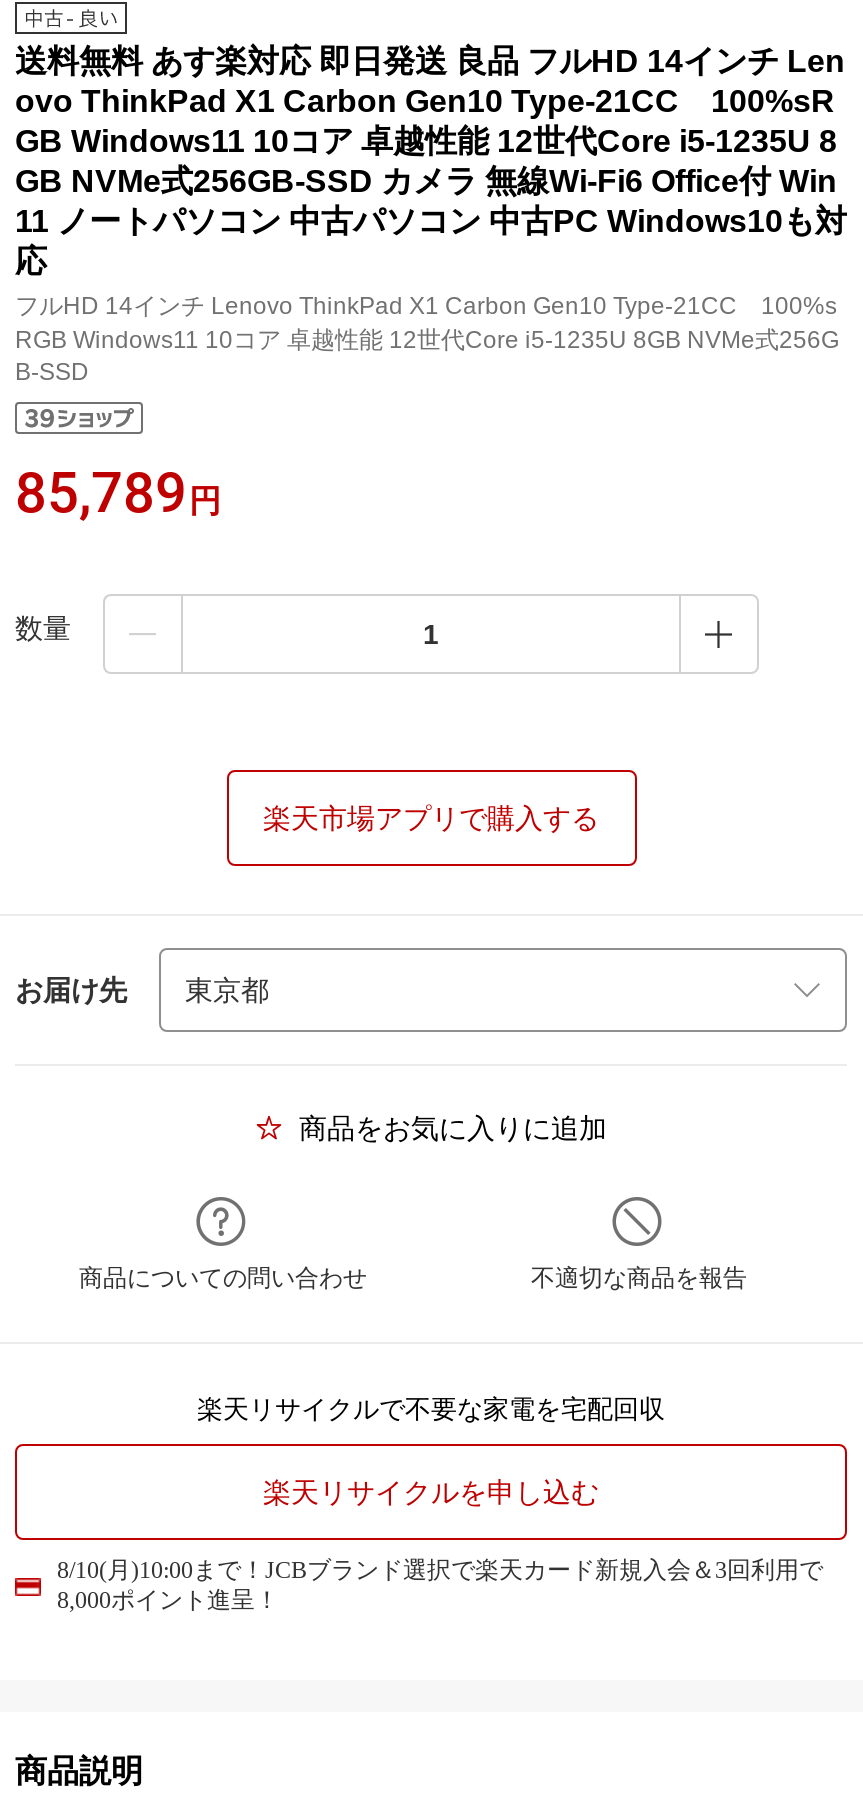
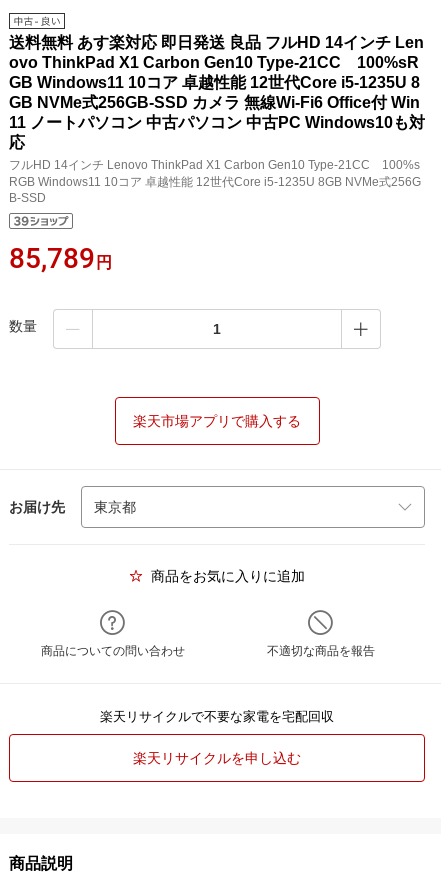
- 8/10(月)10:00まで！JCBブランド選択で楽天カード新規入会＆3回利用で
- 8,000ポイント進呈！
